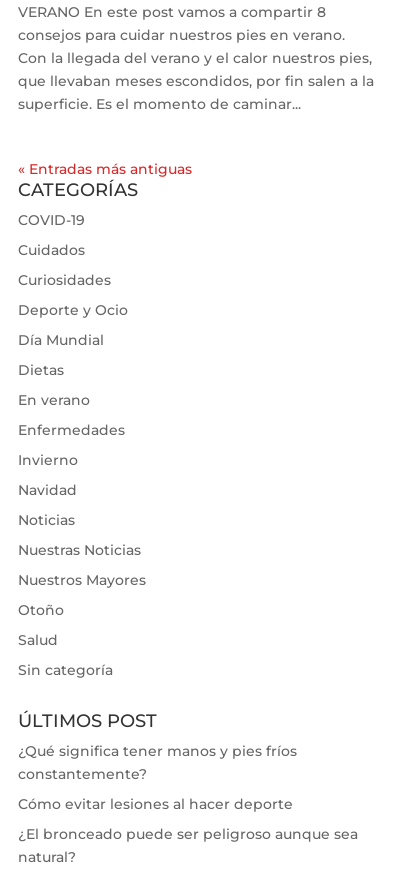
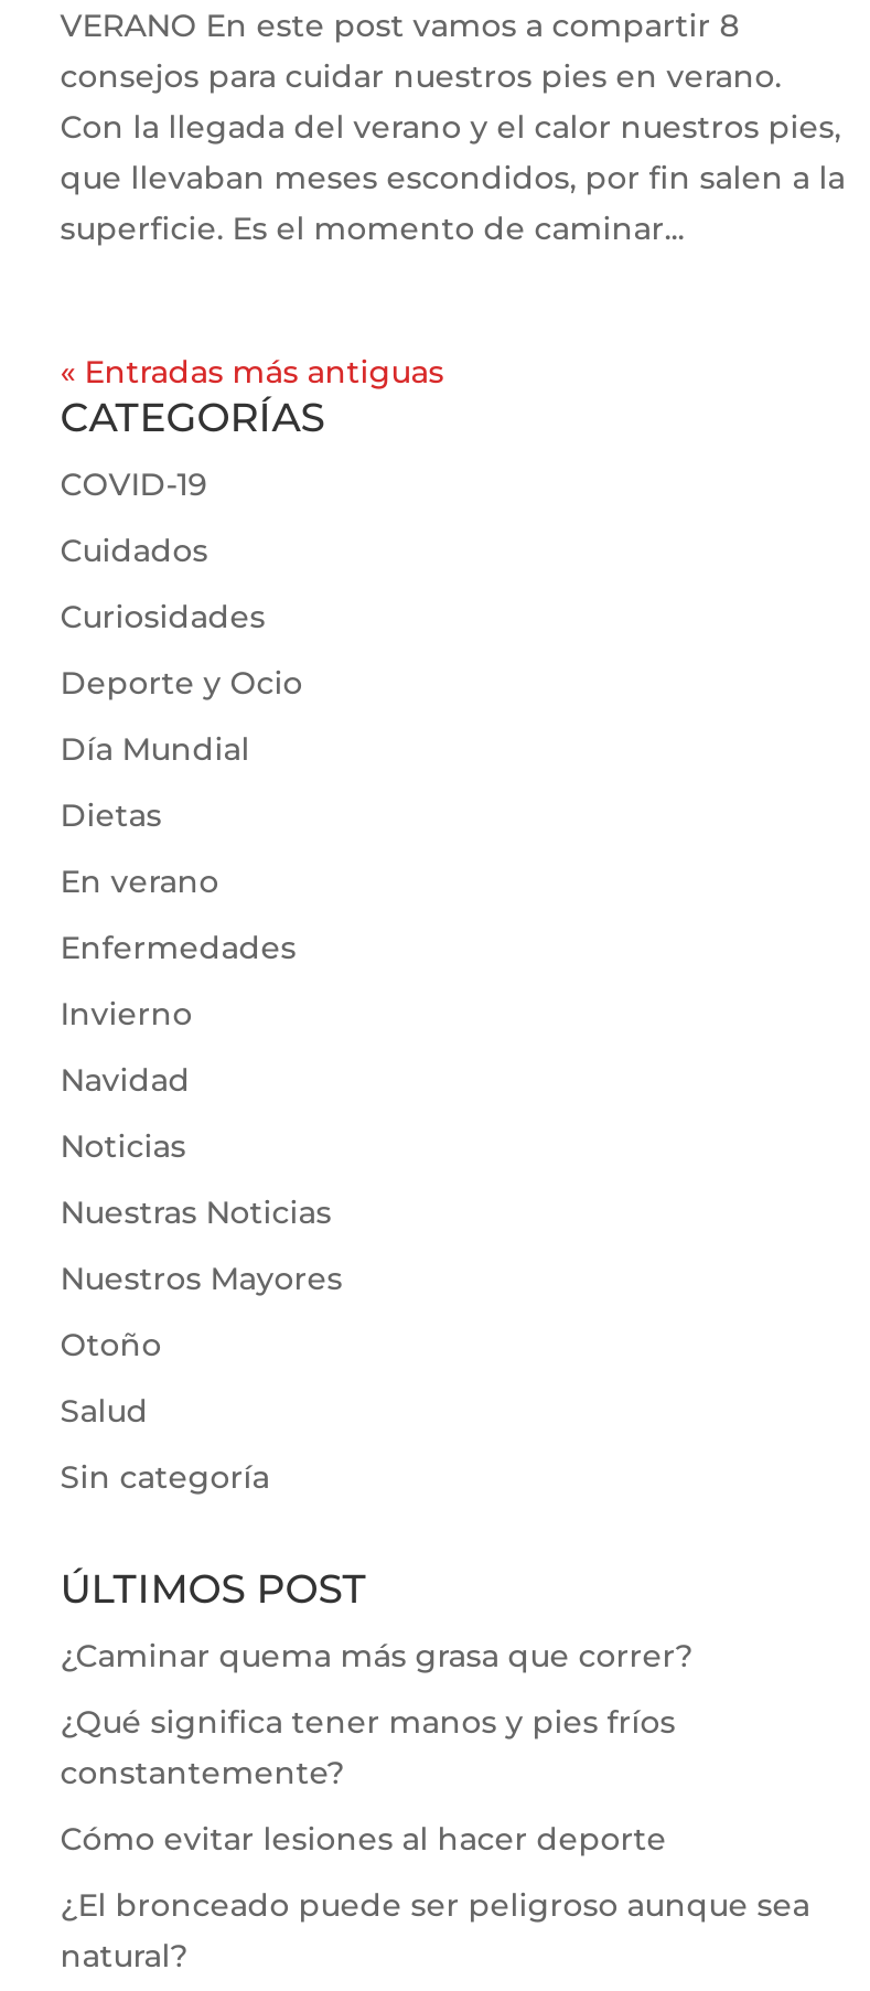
+ ¿Caminar quema más grasa que correr?
